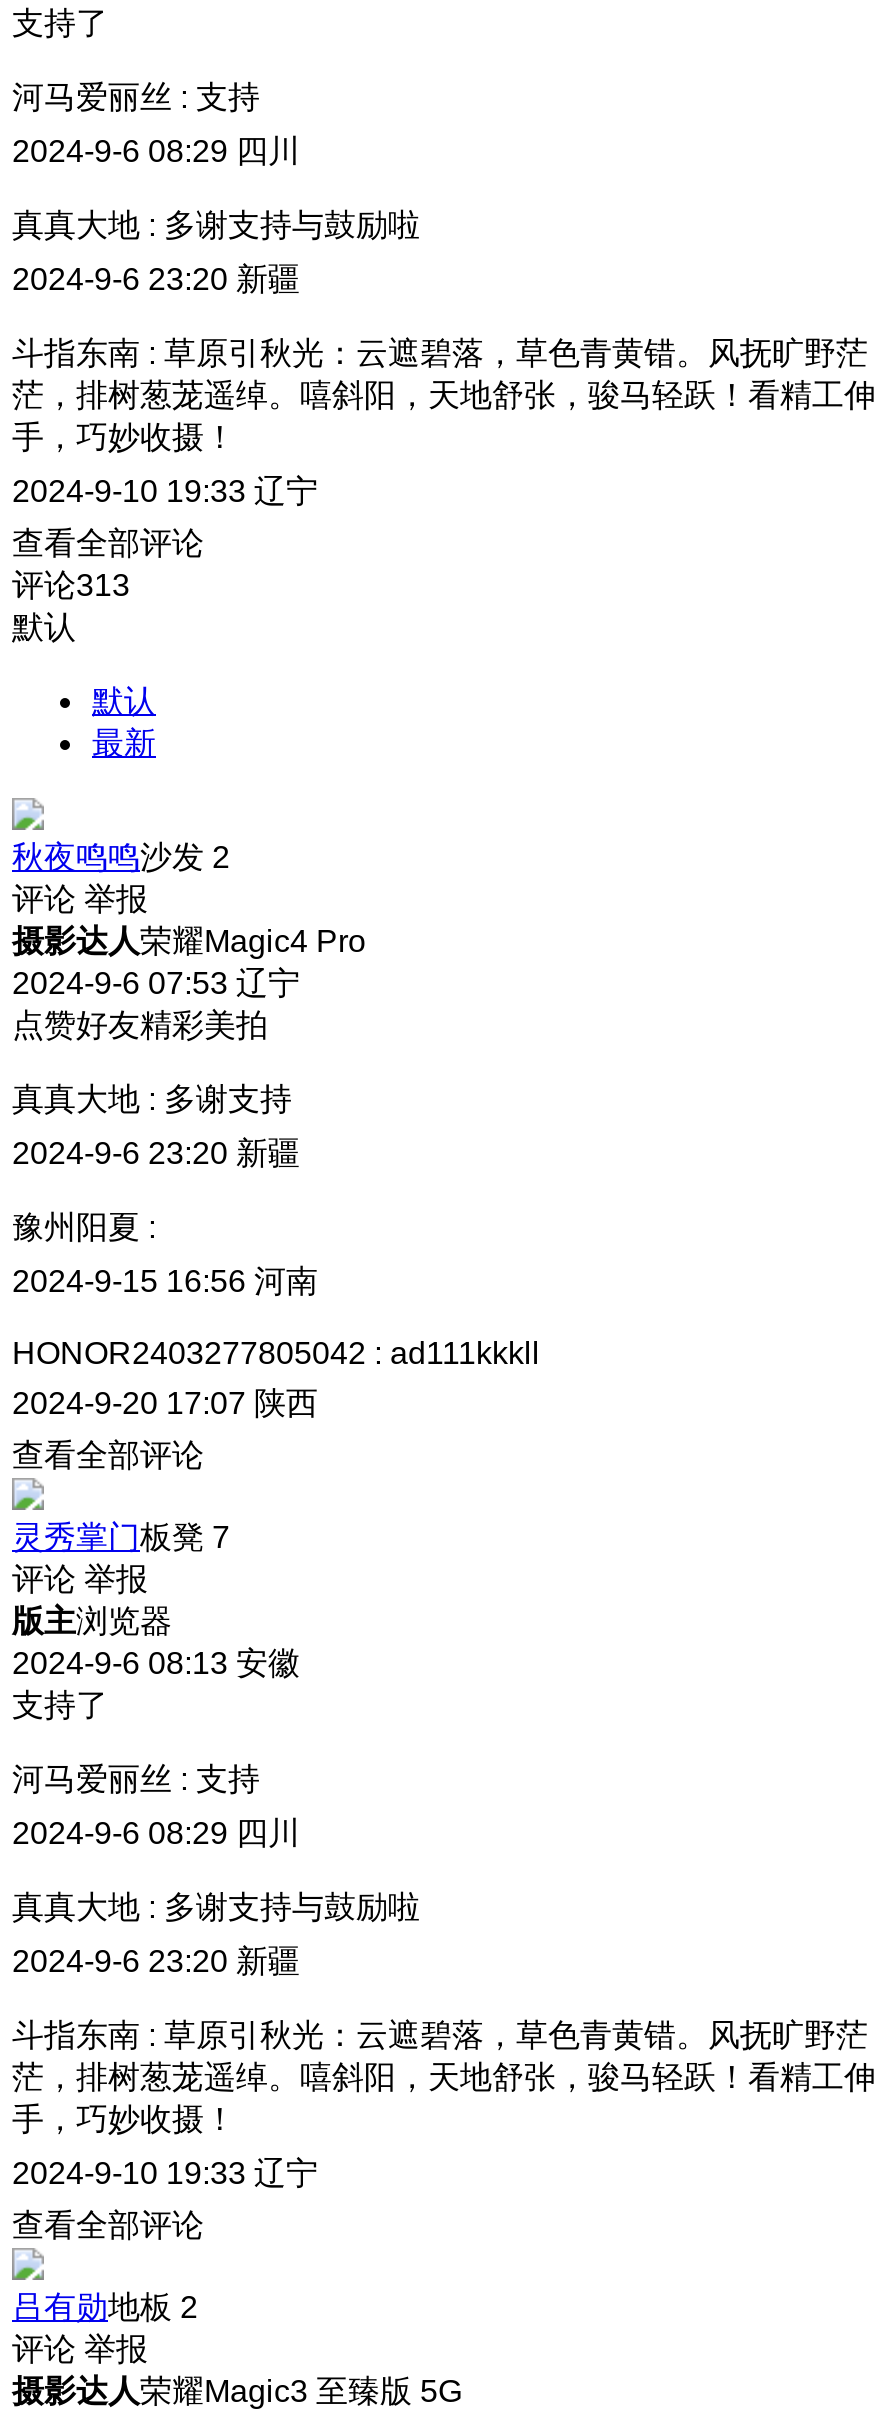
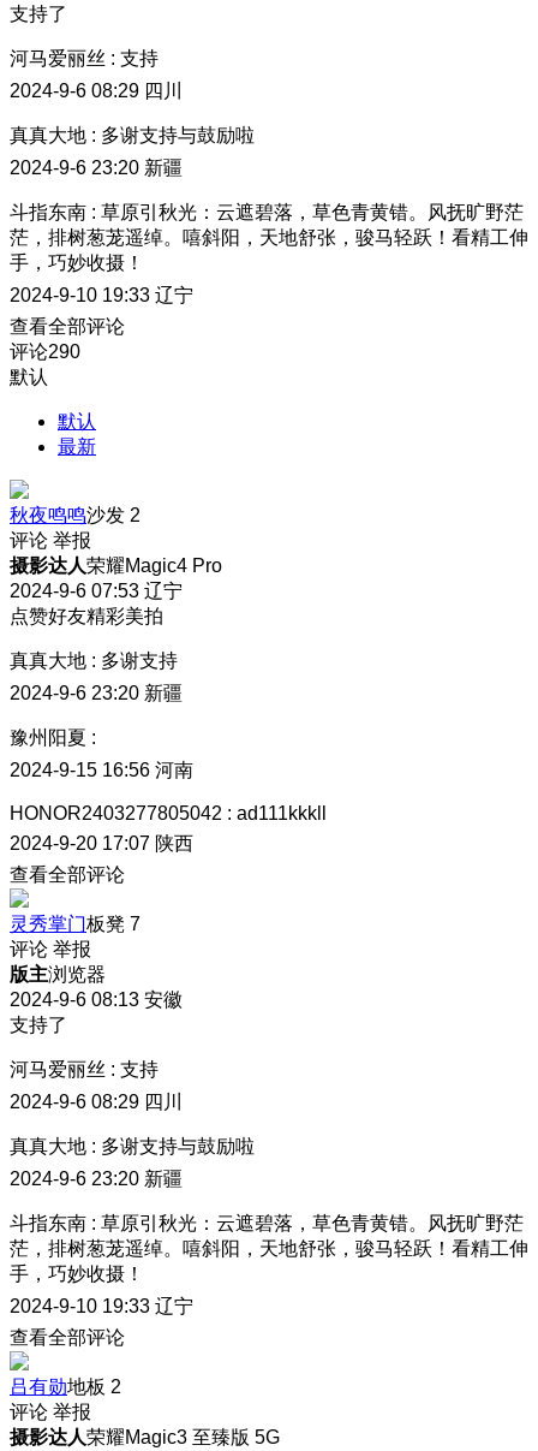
- 评论313
+ 评论290
